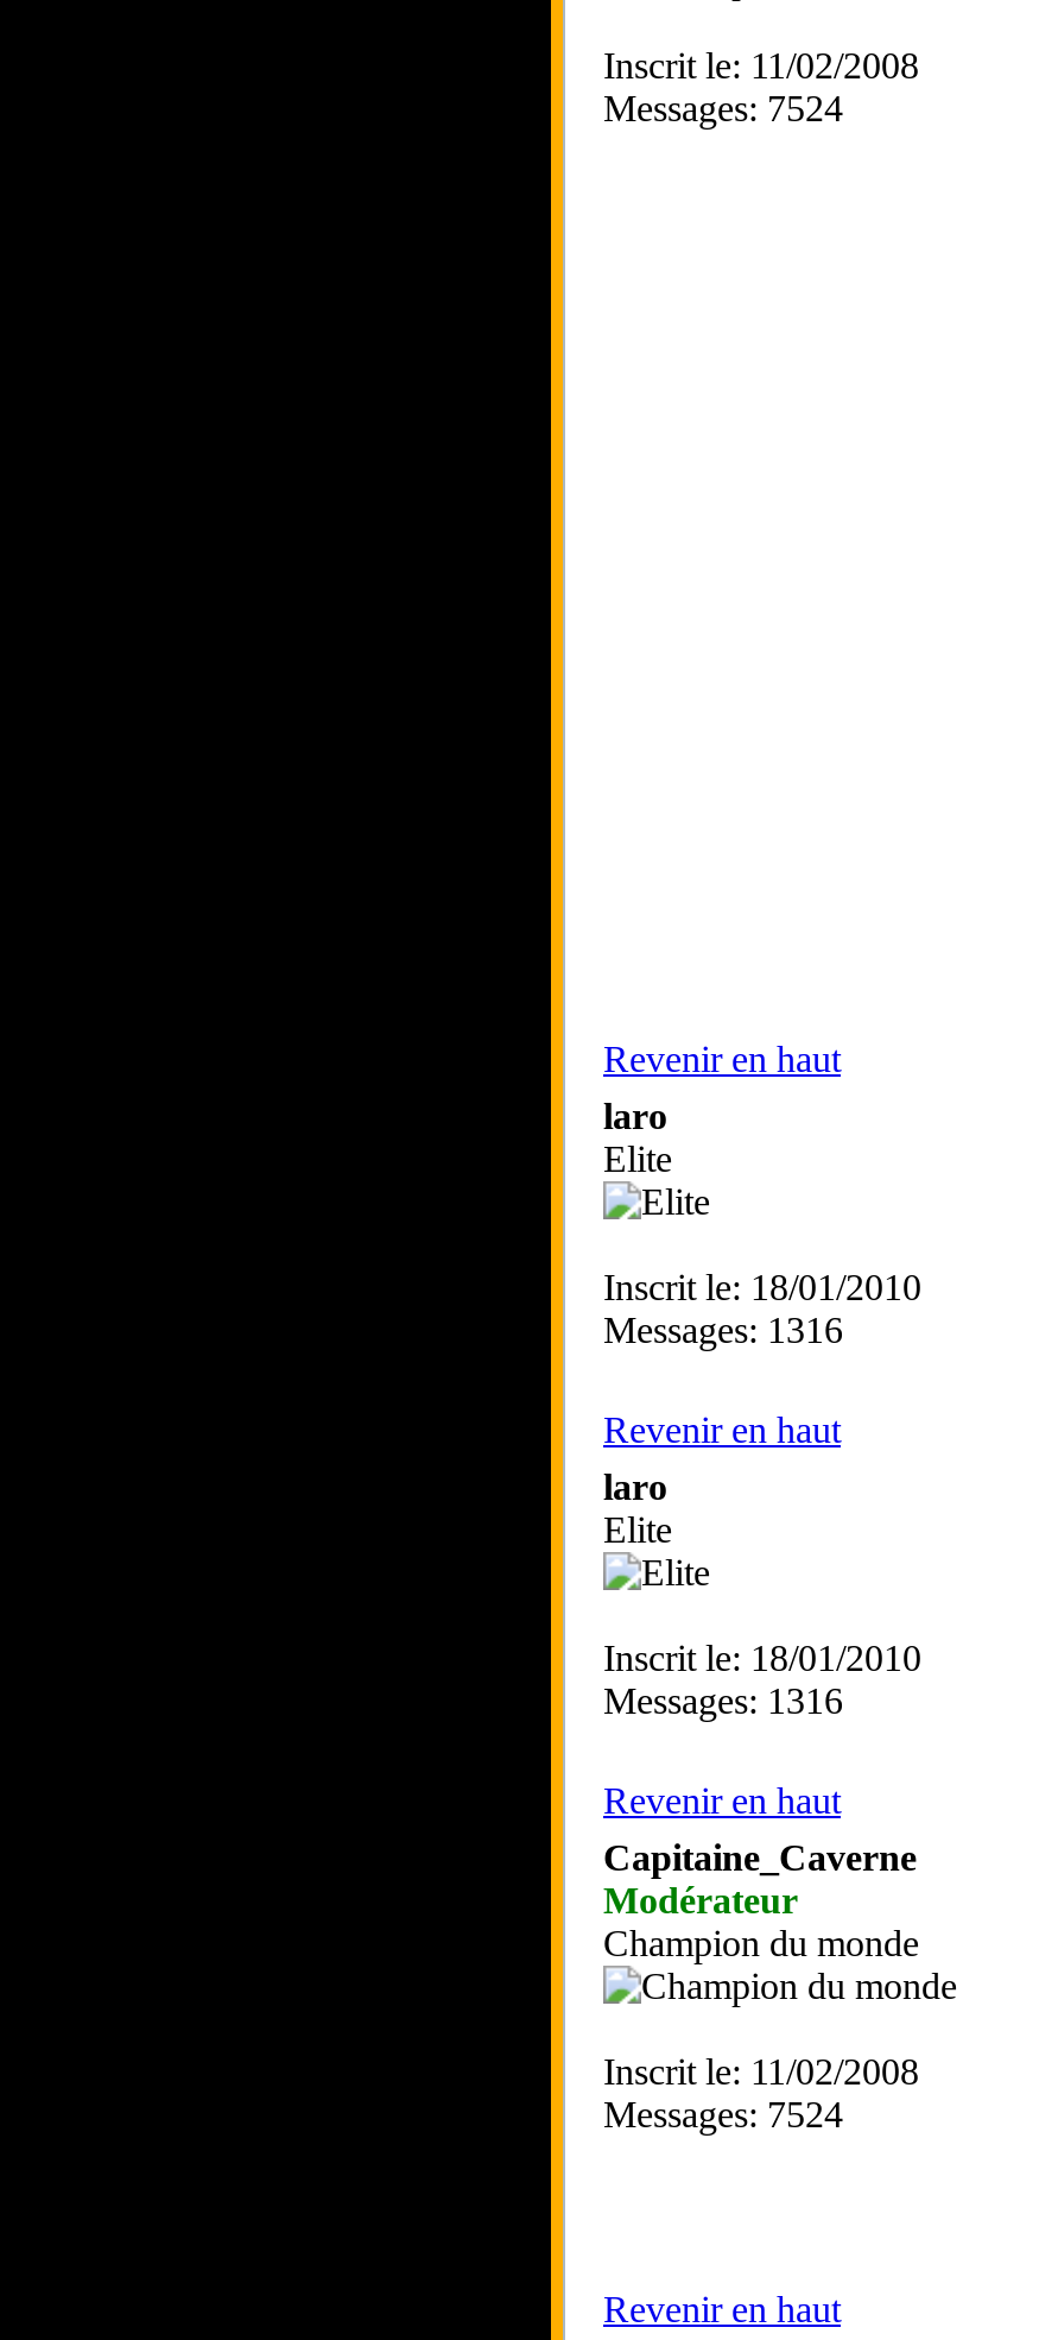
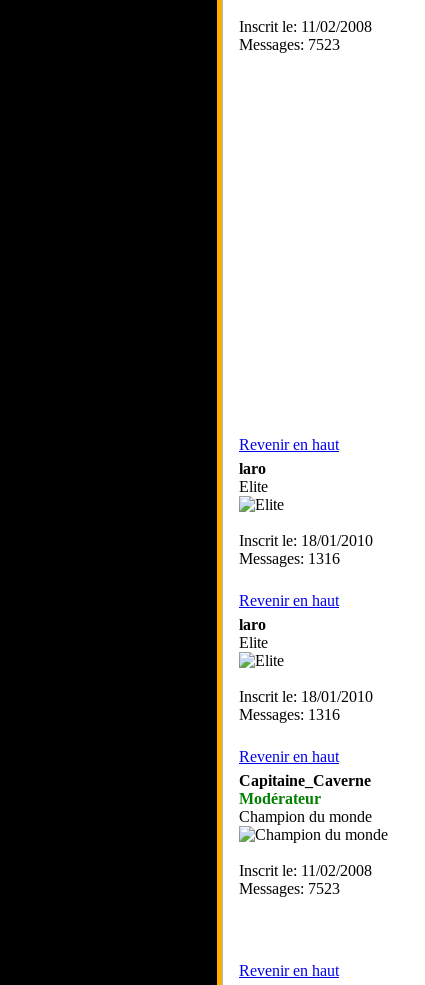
- Messages: 7524
+ Messages: 7523

- Messages: 7524
+ Messages: 7523
